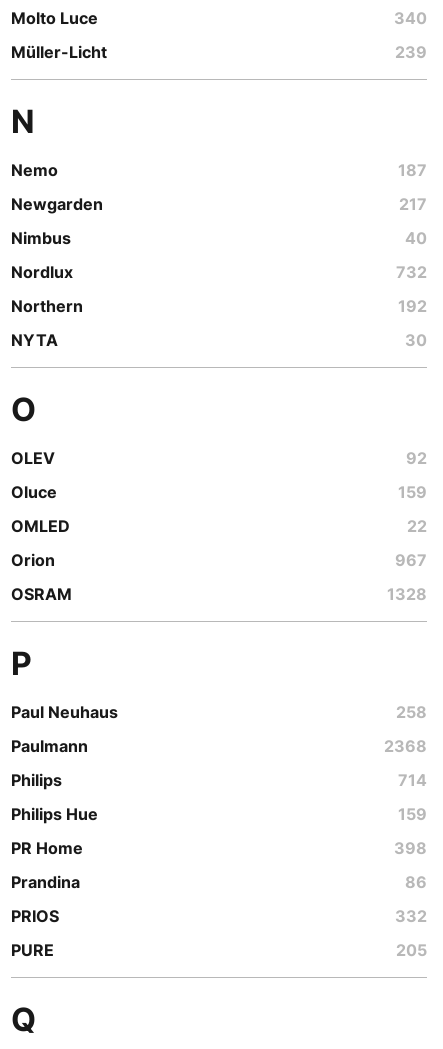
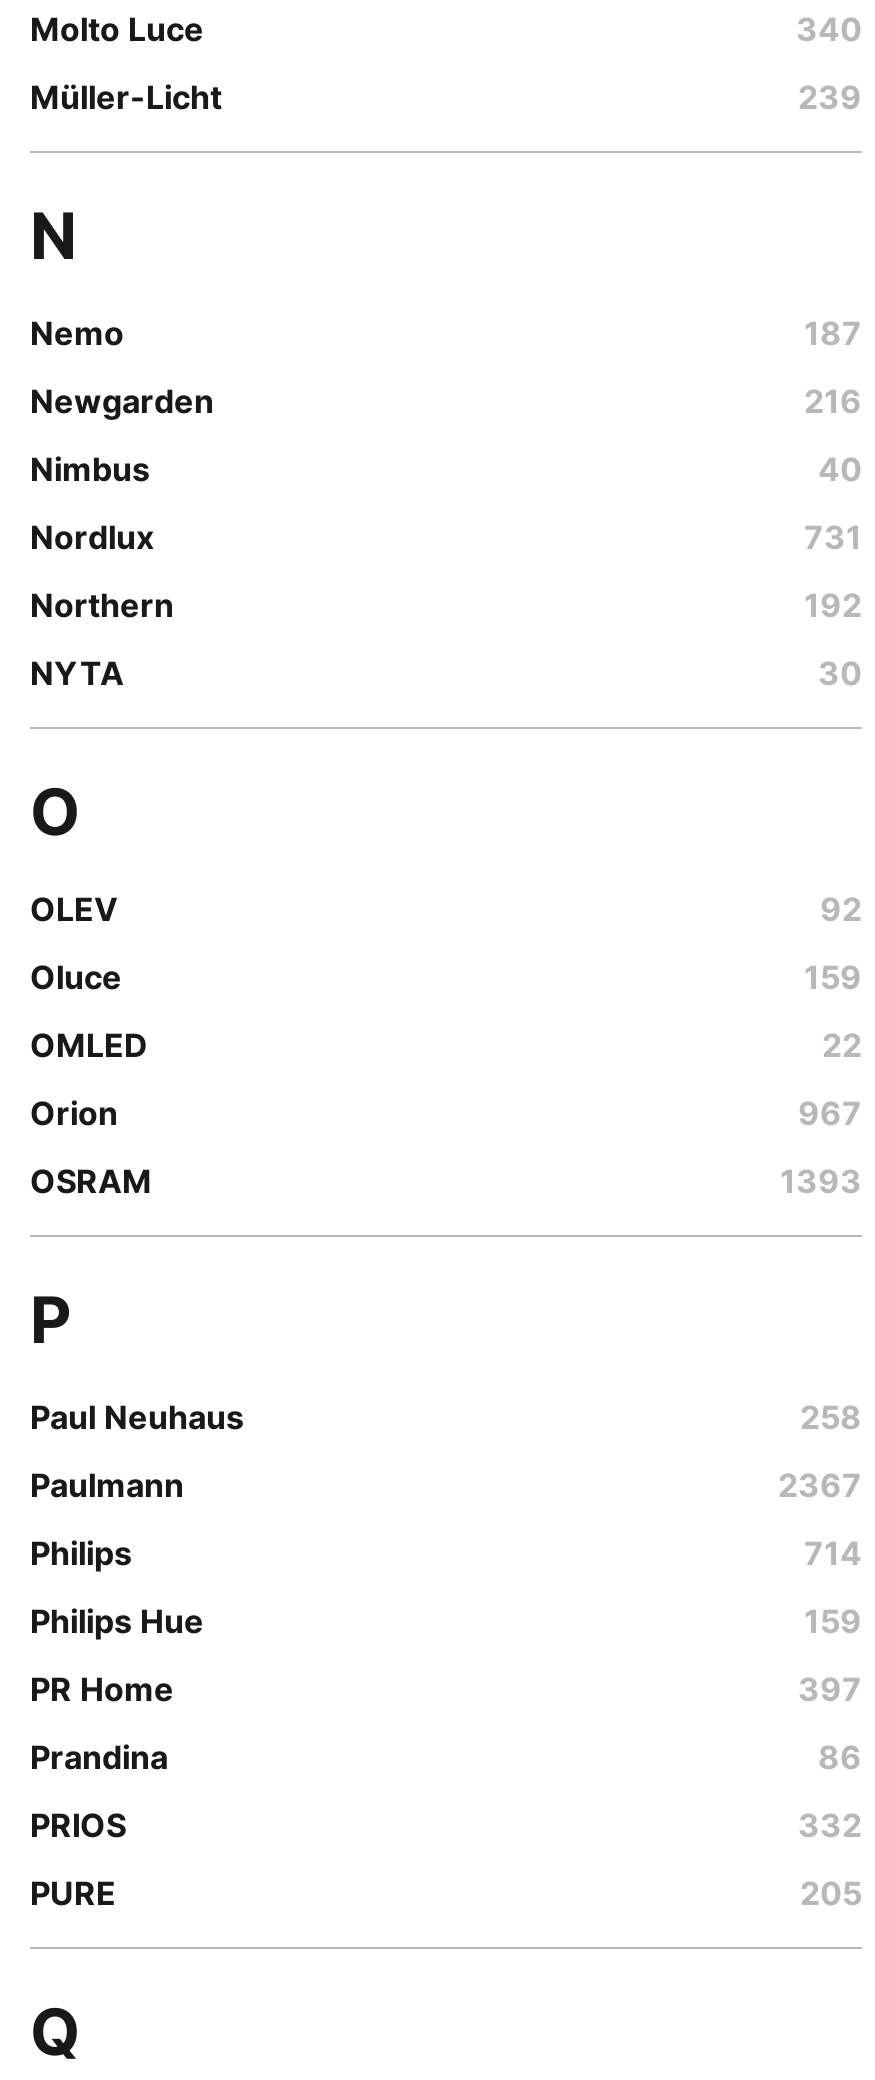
- 217
+ 216

- 732
+ 731

- 1328
+ 1393

- 2368
+ 2367

- 398
+ 397
